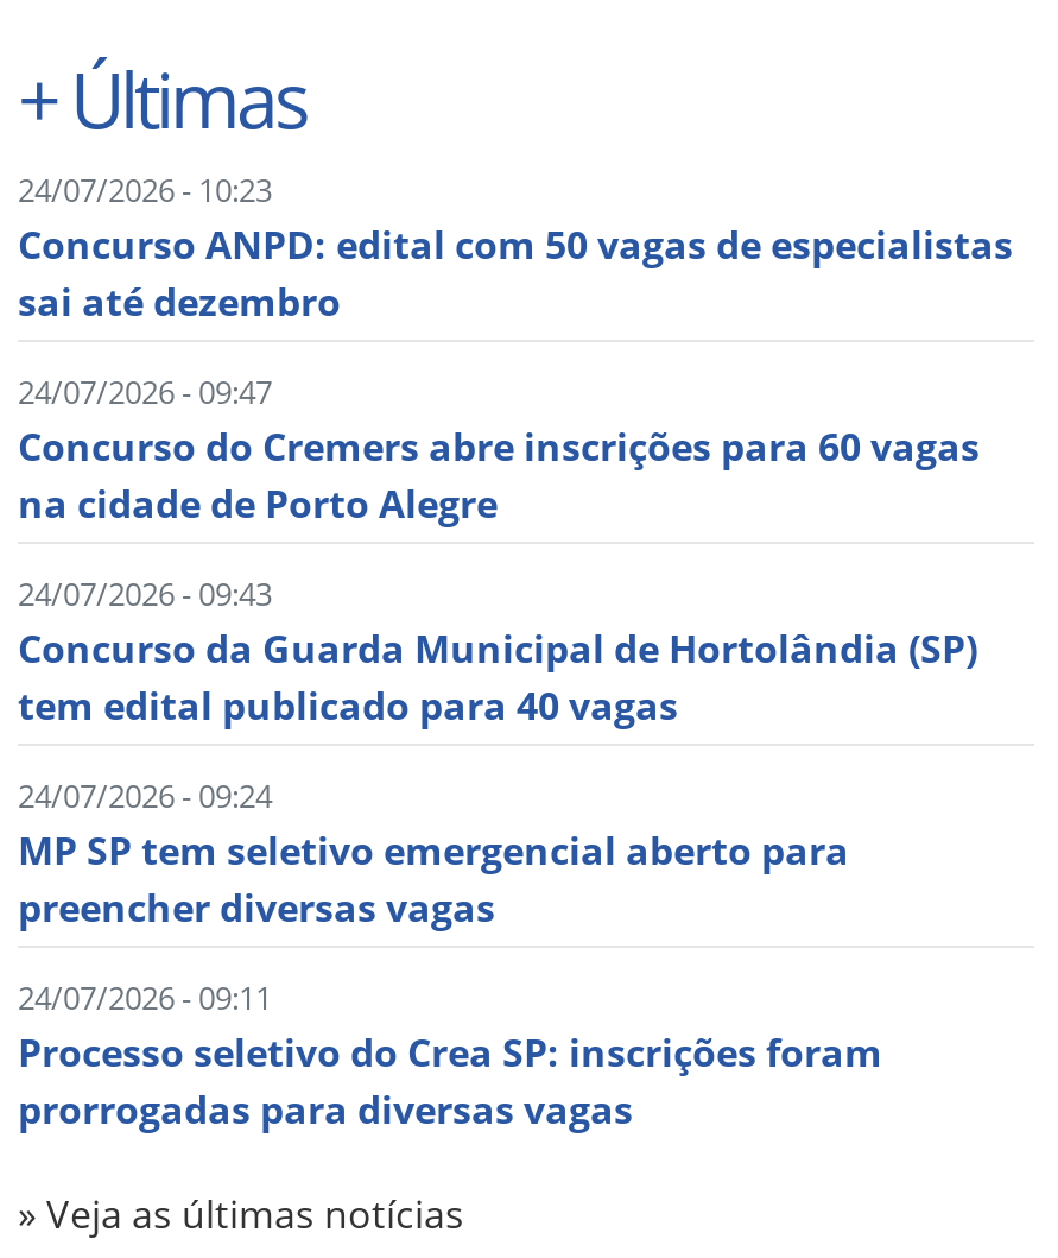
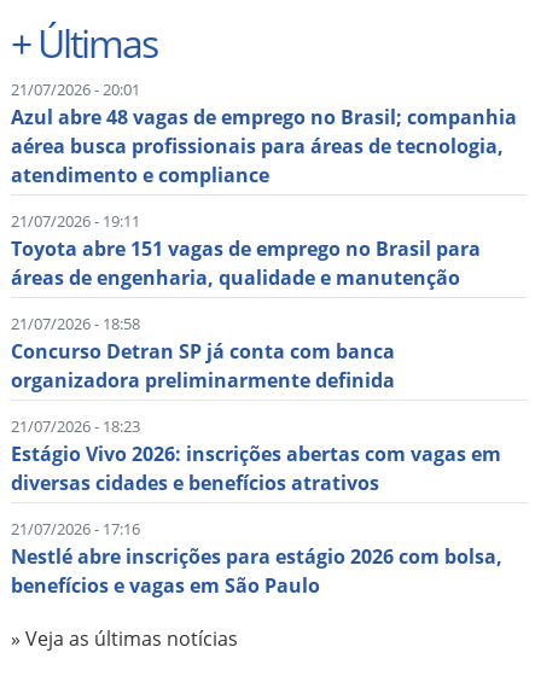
- 24/07/2026 - 10:23
- Concurso ANPD: edital com 50 vagas de especialistas
- sai até dezembro
+ 21/07/2026 - 20:01
+ Azul abre 48 vagas de emprego no Brasil; companhia
+ aérea busca profissionais para áreas de tecnologia,
+ atendimento e compliance

- 24/07/2026 - 09:47
- Concurso do Cremers abre inscrições para 60 vagas
- na cidade de Porto Alegre
+ 21/07/2026 - 19:11
+ Toyota abre 151 vagas de emprego no Brasil para
+ áreas de engenharia, qualidade e manutenção

- 24/07/2026 - 09:43
- Concurso da Guarda Municipal de Hortolândia (SP)
- tem edital publicado para 40 vagas
+ 21/07/2026 - 18:58
+ Concurso Detran SP já conta com banca
+ organizadora preliminarmente definida

- 24/07/2026 - 09:24
- MP SP tem seletivo emergencial aberto para
- preencher diversas vagas
+ 21/07/2026 - 18:23
+ Estágio Vivo 2026: inscrições abertas com vagas em
+ diversas cidades e benefícios atrativos

- 24/07/2026 - 09:11
- Processo seletivo do Crea SP: inscrições foram
- prorrogadas para diversas vagas
+ 21/07/2026 - 17:16
+ Nestlé abre inscrições para estágio 2026 com bolsa,
+ benefícios e vagas em São Paulo
